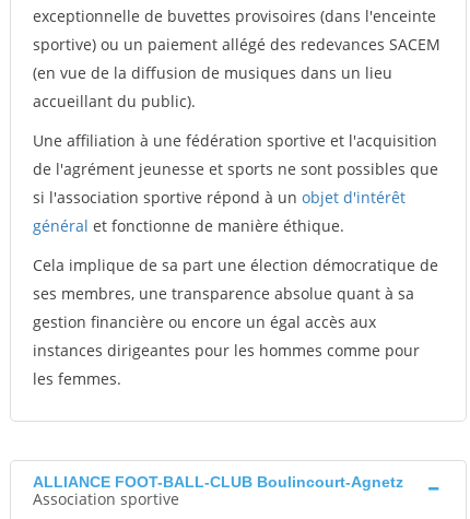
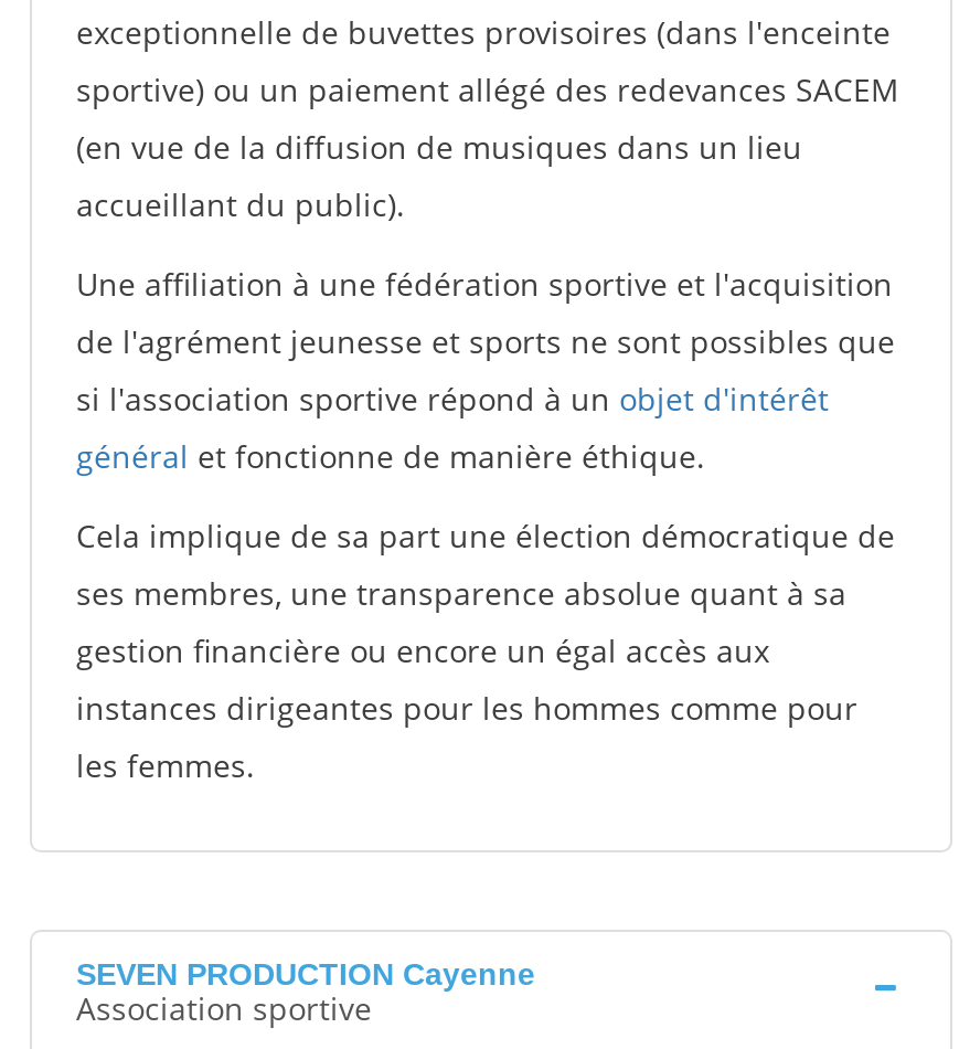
- ALLIANCE FOOT-BALL-CLUB Boulincourt-Agnetz
+ SEVEN PRODUCTION Cayenne
